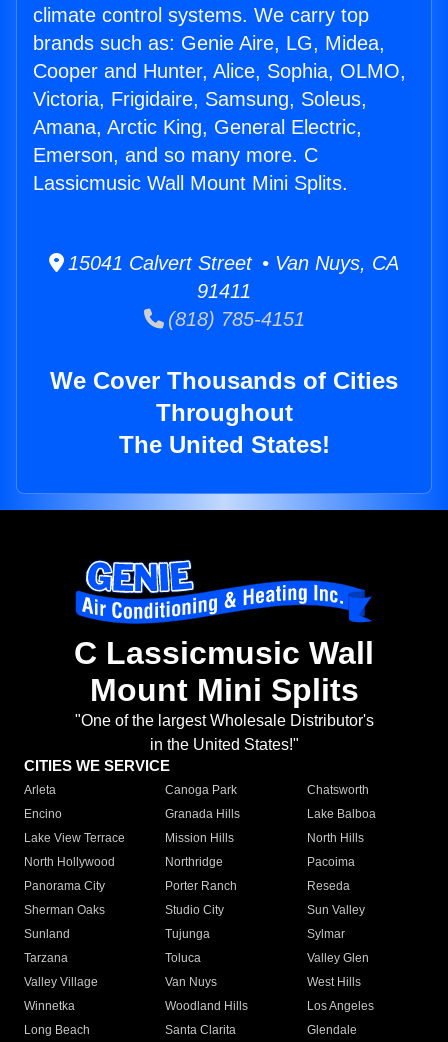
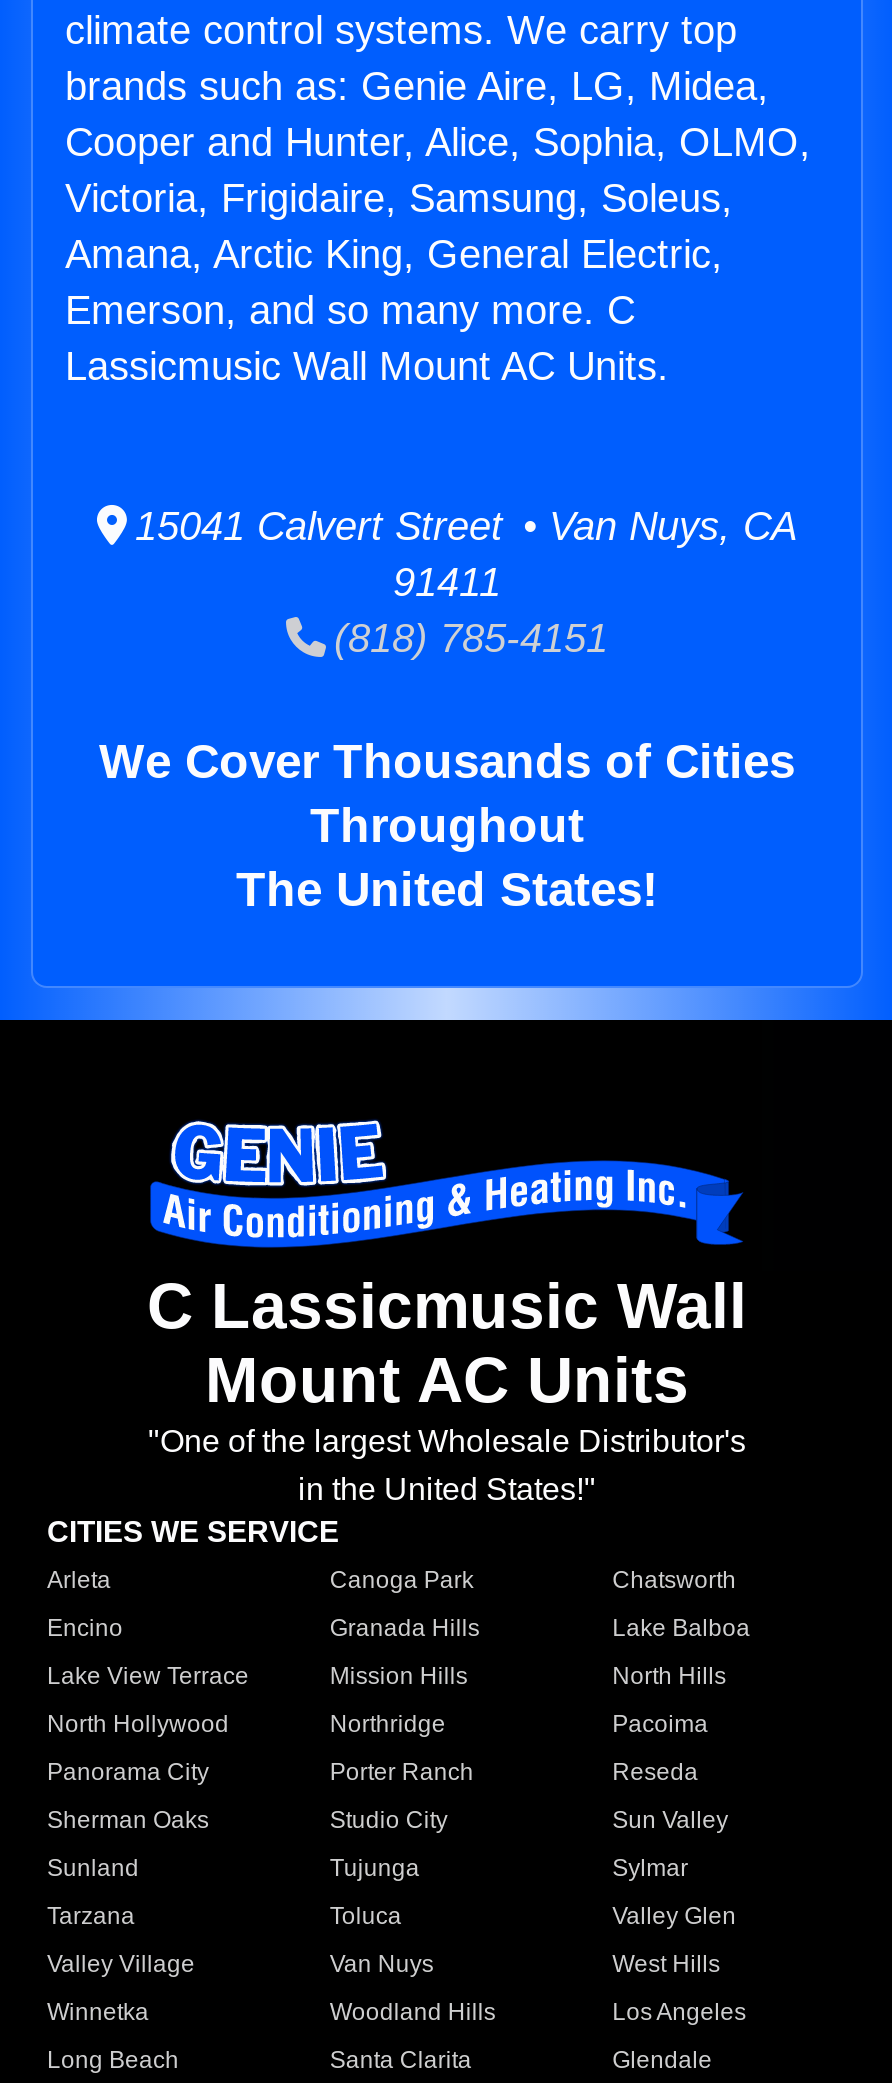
- Lassicmusic Wall Mount Mini Splits.
+ Lassicmusic Wall Mount AC Units.

- Mount Mini Splits
+ Mount AC Units
